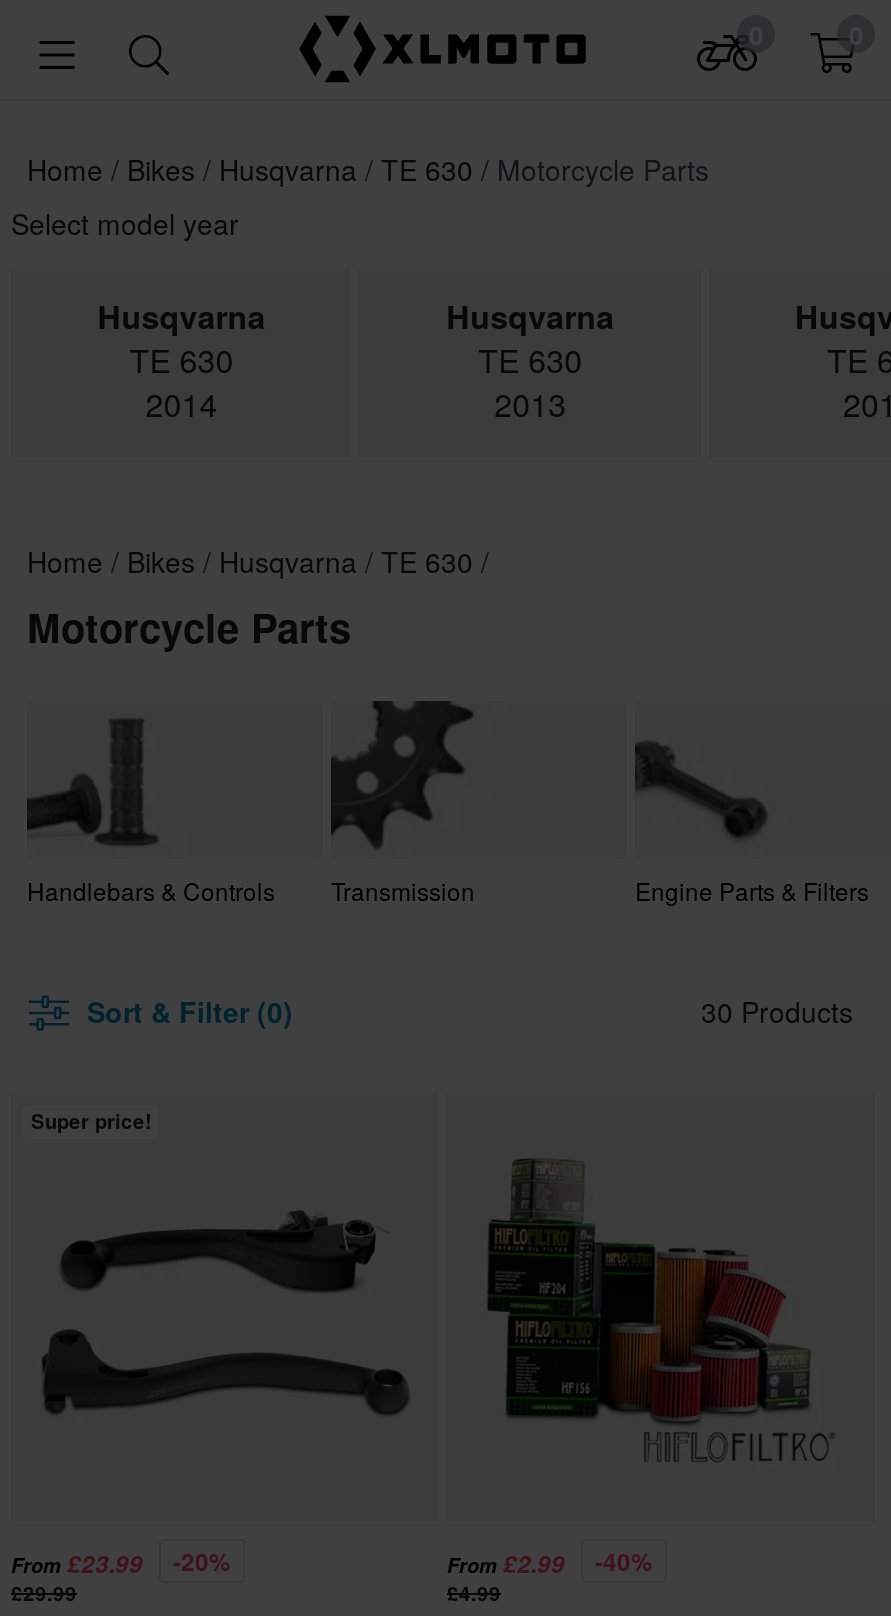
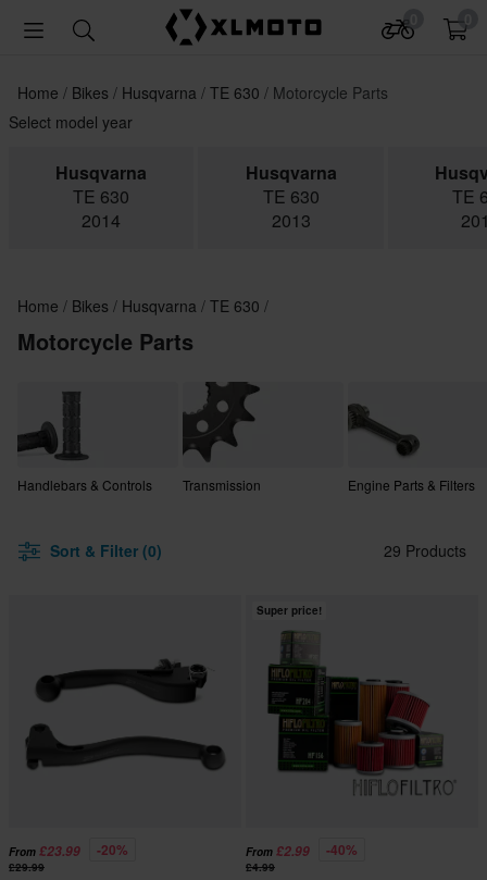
- 30 Products
- Super price!
+ 29 Products

+ Super price!
